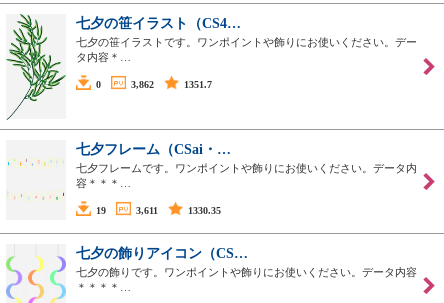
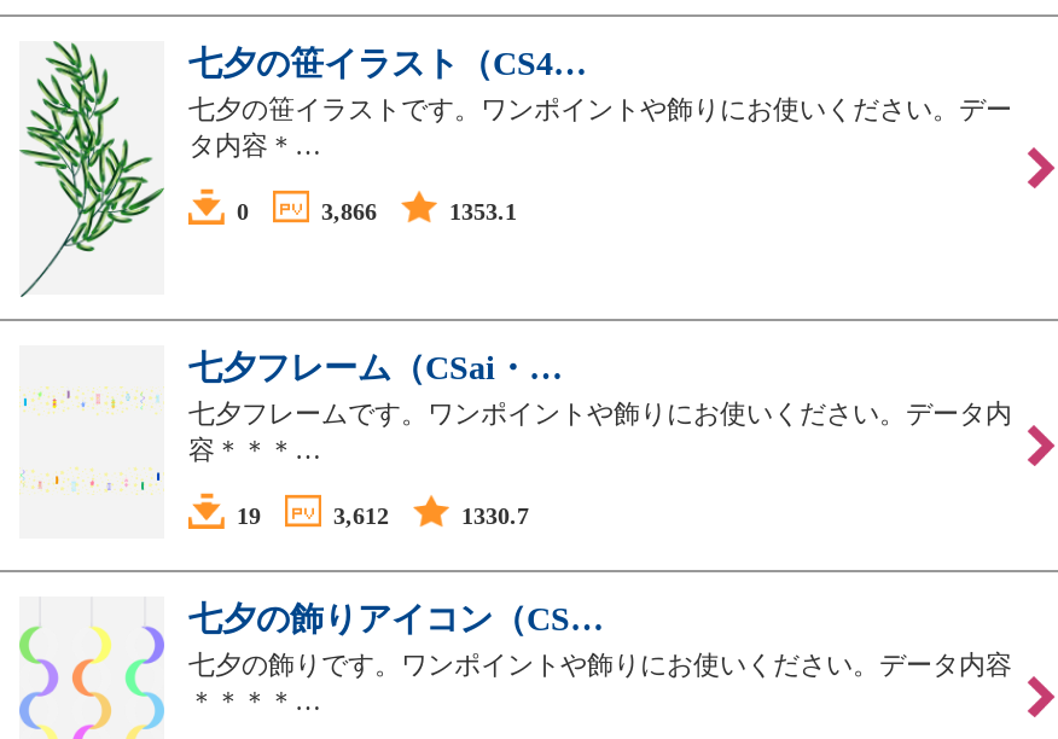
- 3,862
+ 3,866

- 1351.7
+ 1353.1

- 3,611
+ 3,612

- 1330.35
+ 1330.7
